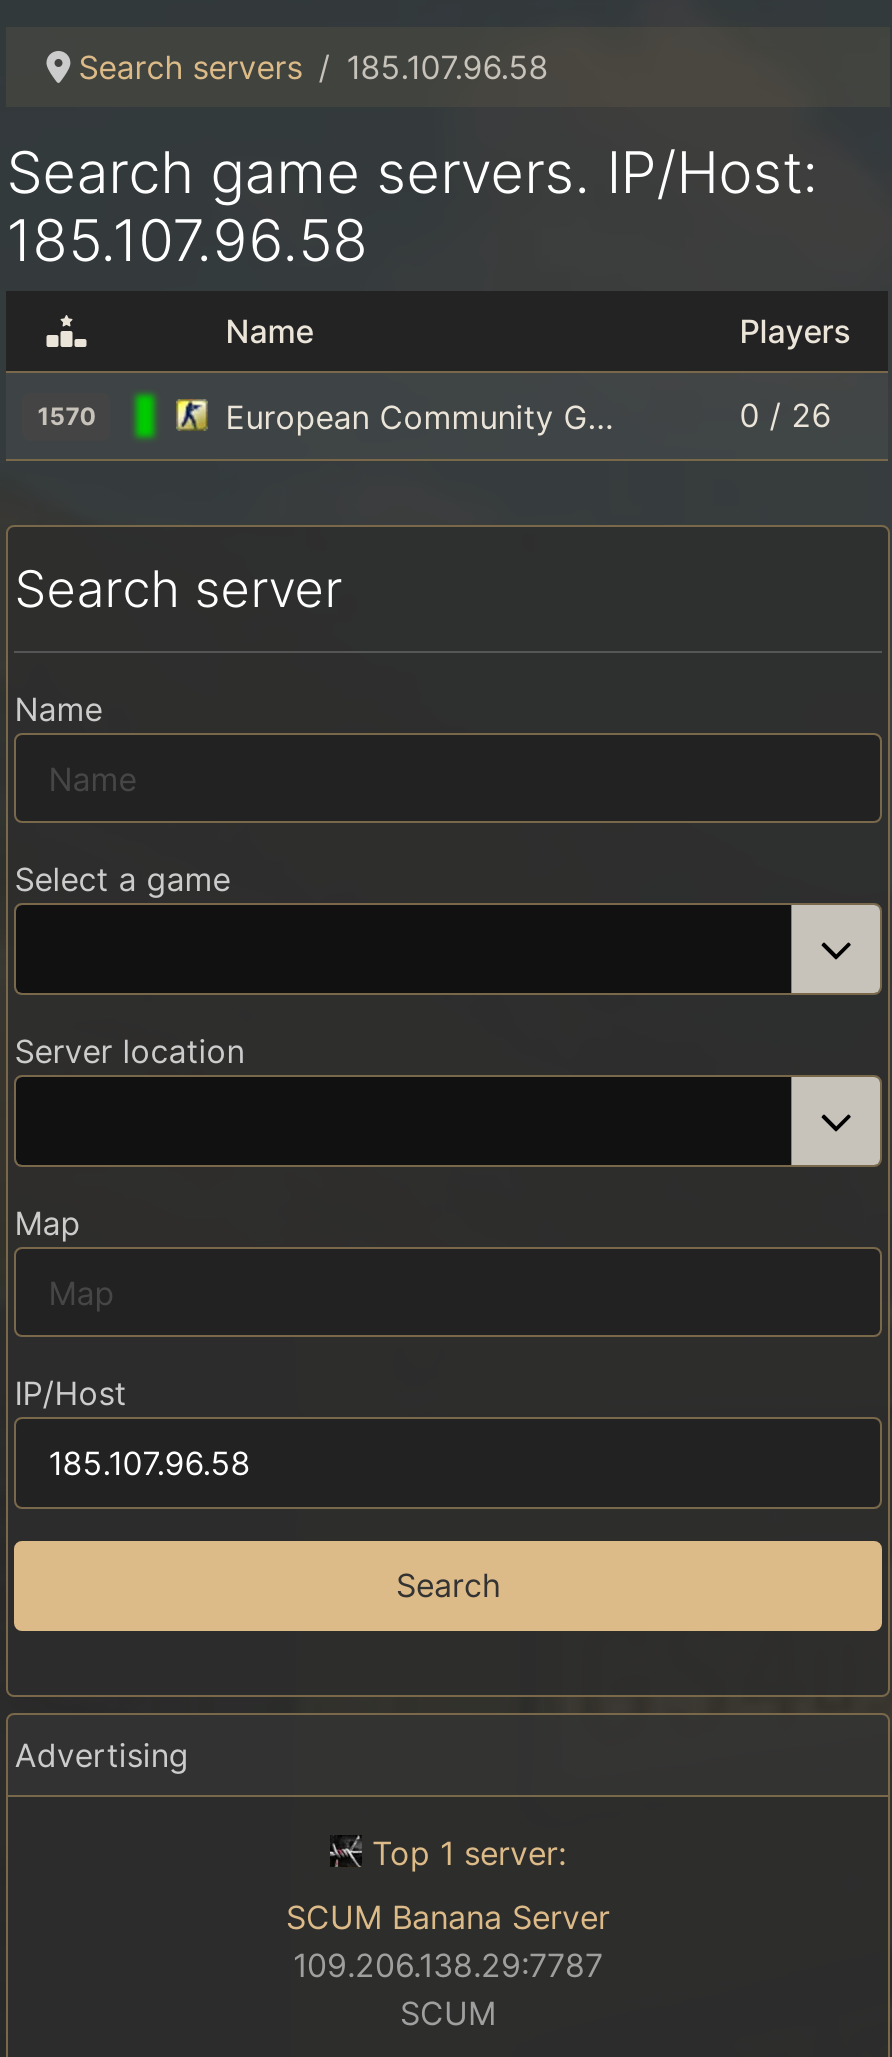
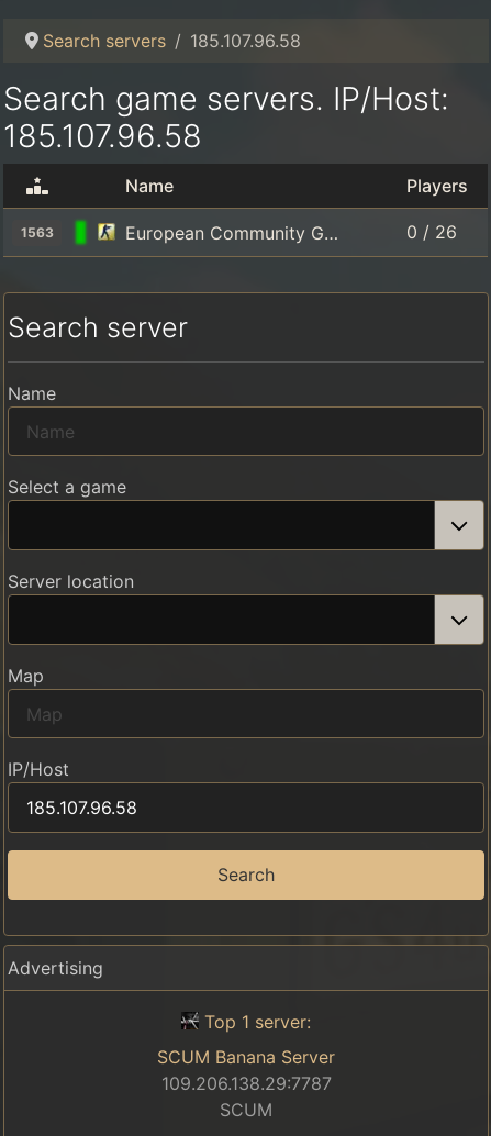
- 1570
+ 1563
